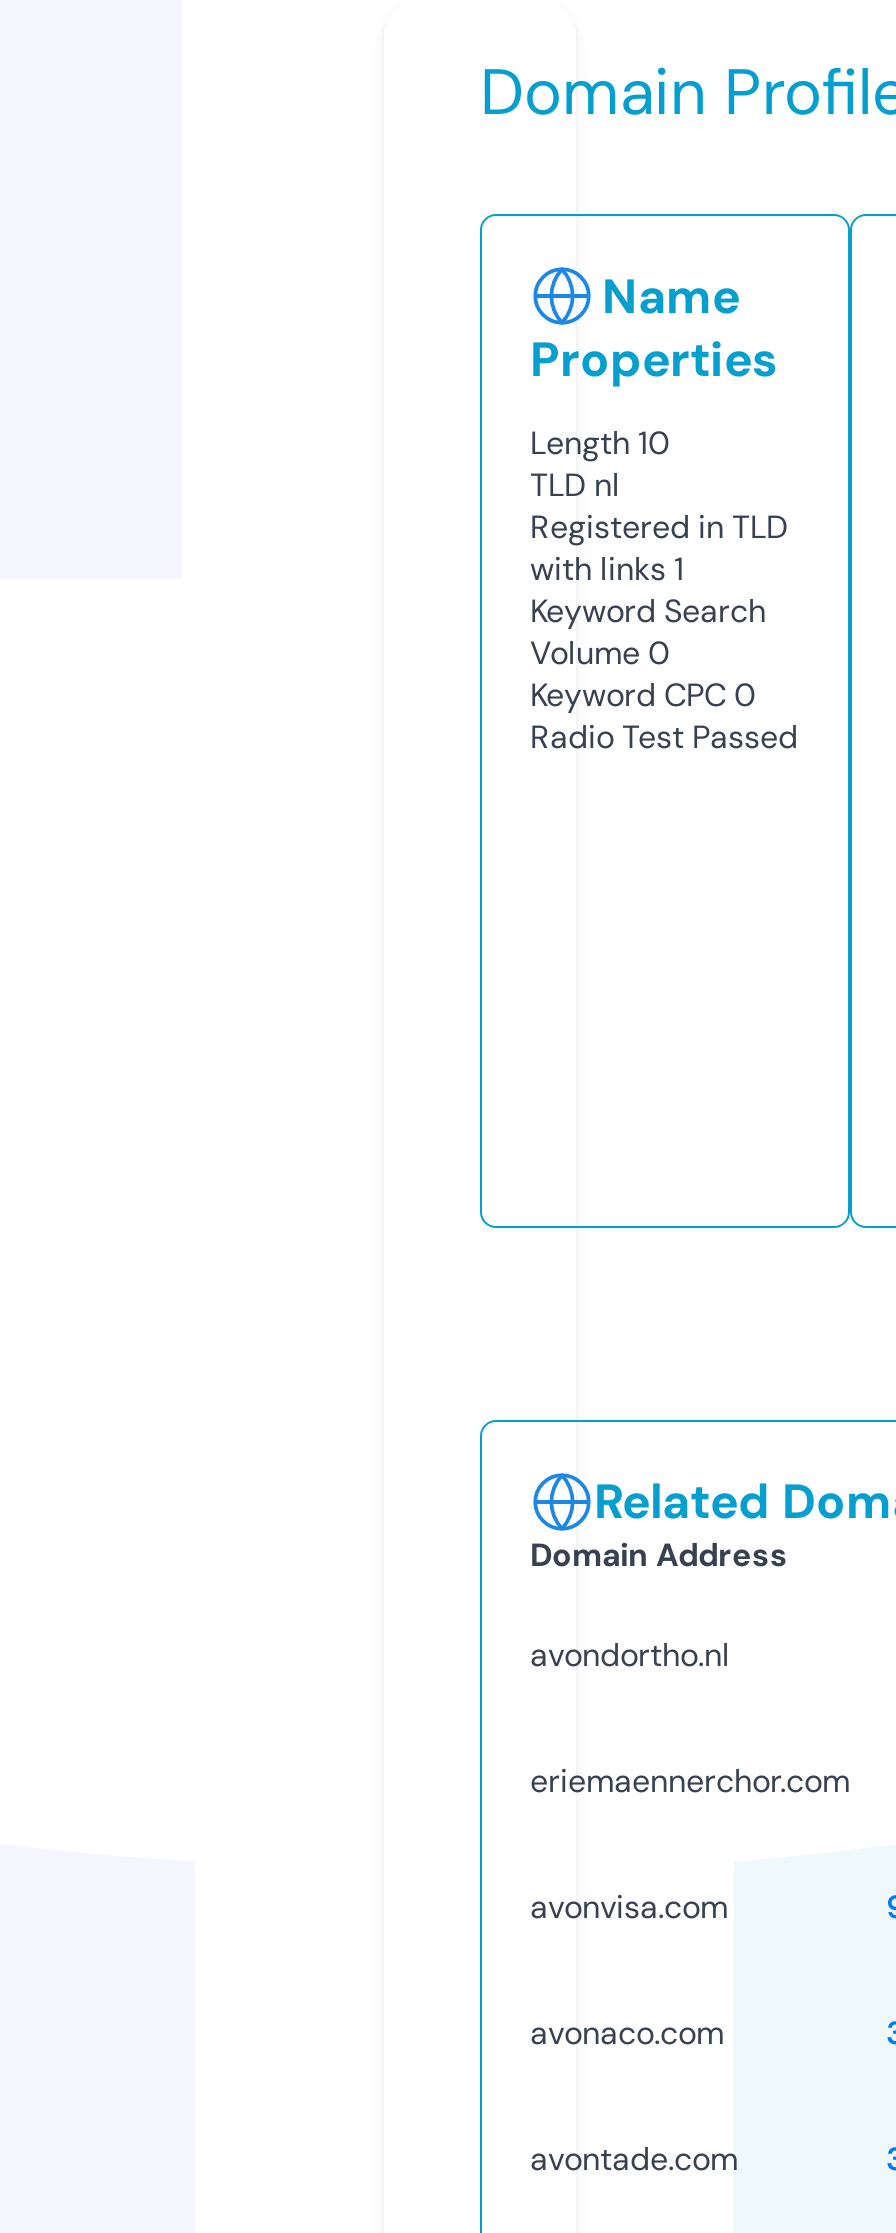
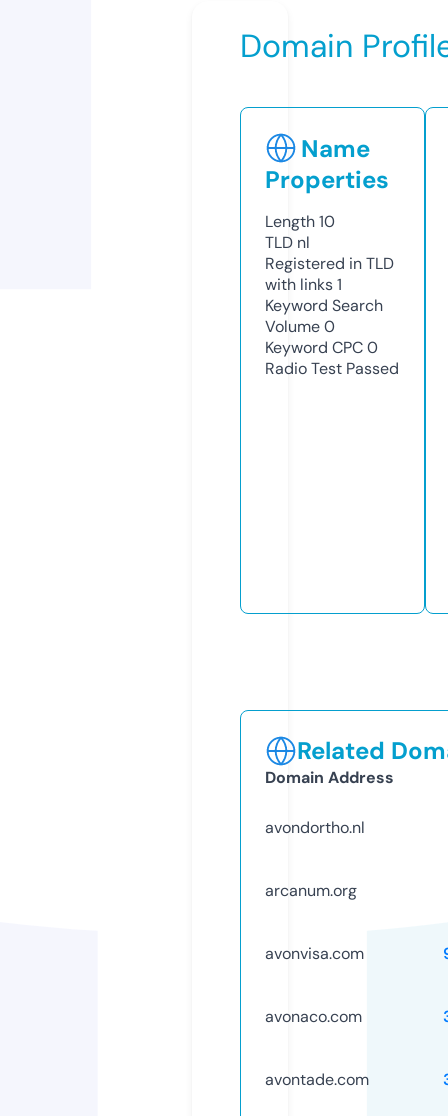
- eriemaennerchor.com
+ arcanum.org
